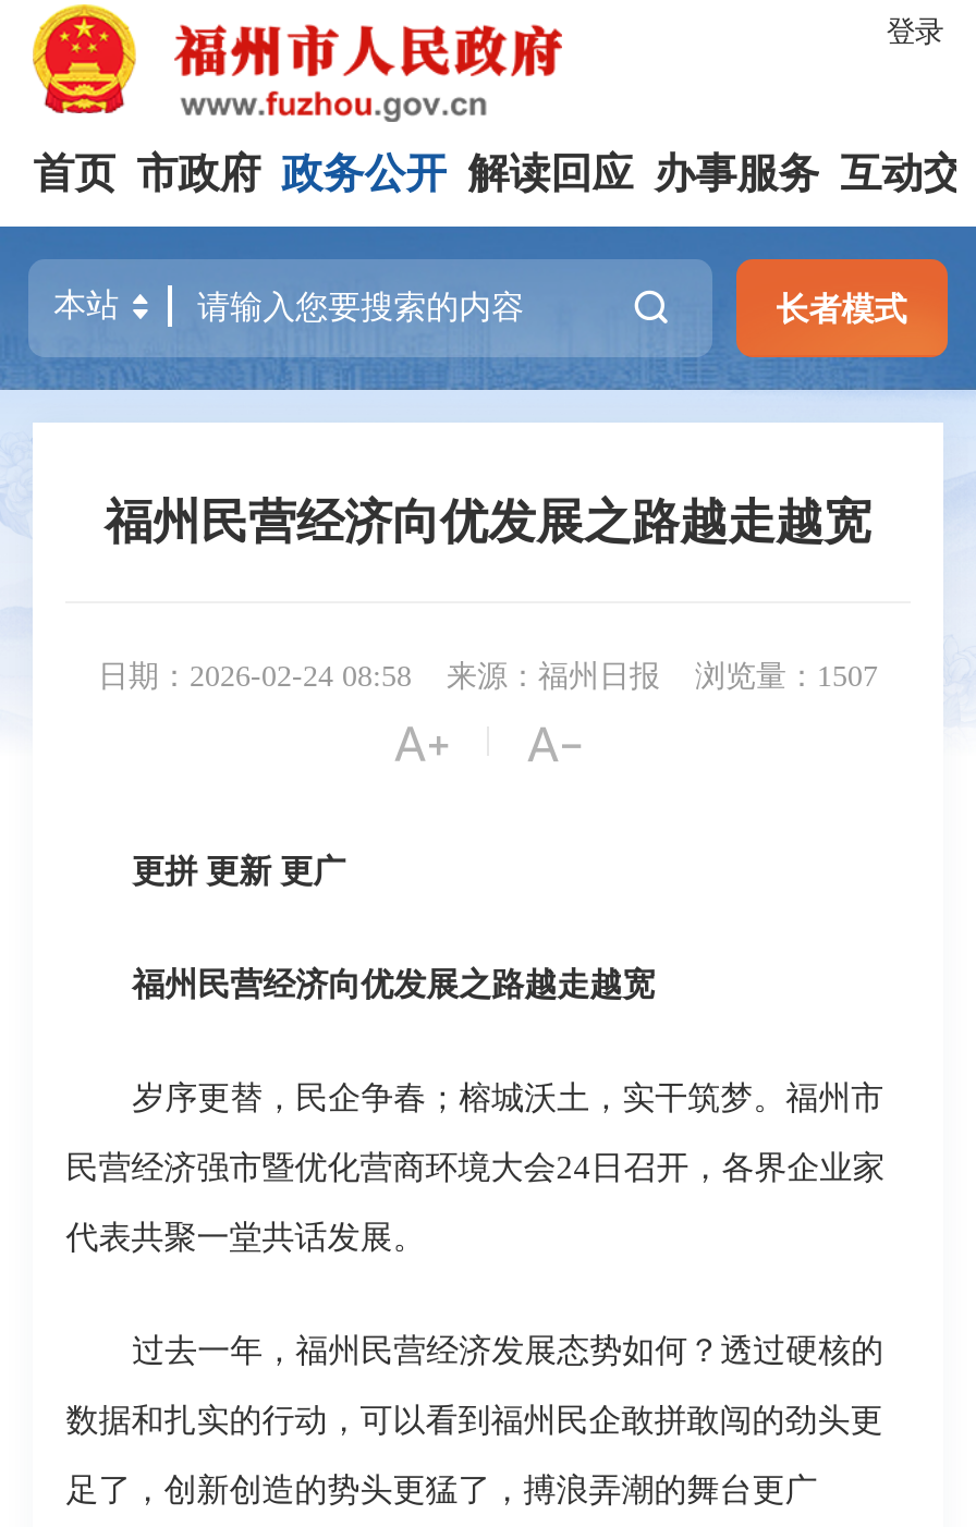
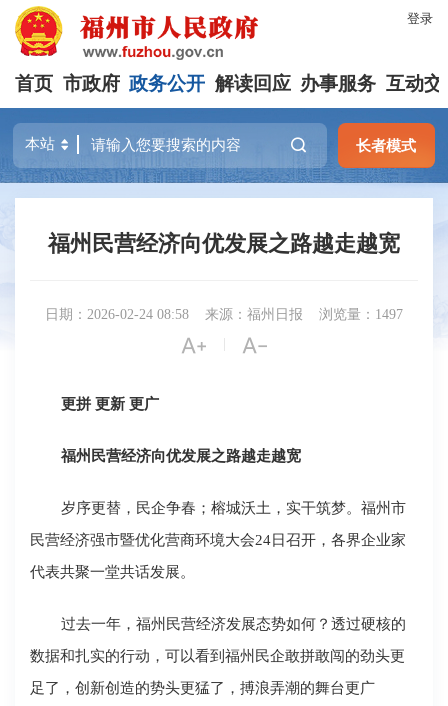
- 日期：2026-02-24 08:58 来源：福州日报 浏览量：1507
+ 日期：2026-02-24 08:58 来源：福州日报 浏览量：1497
